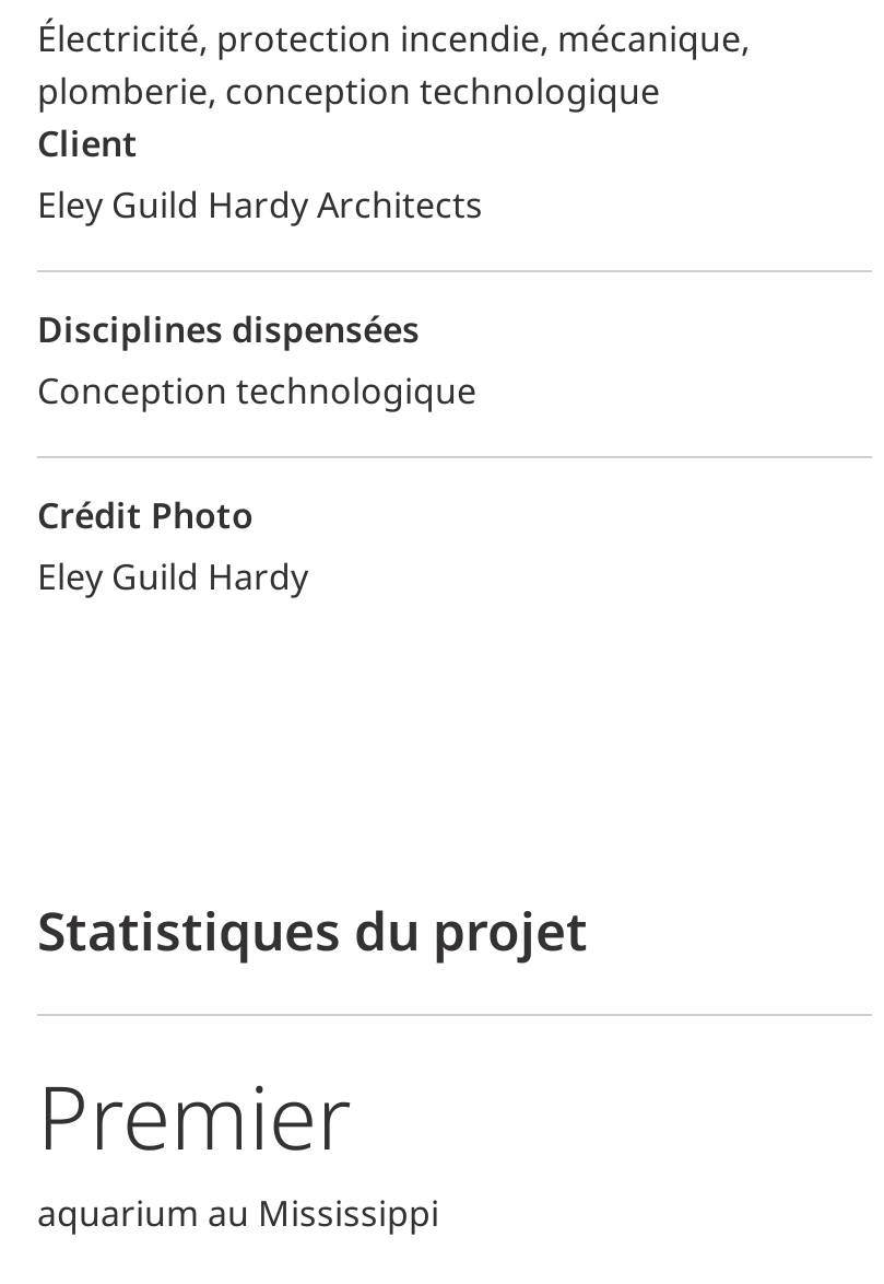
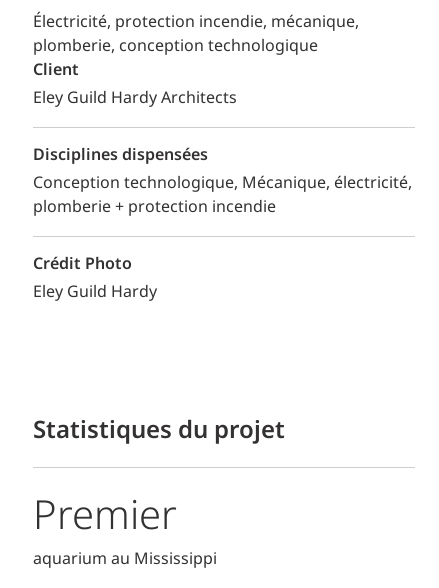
- Conception technologique
+ Conception technologique Mécanique, électricité,
+ plomberie + protection incendie

moved down: Crédit Photo | Eley Guild Hardy
